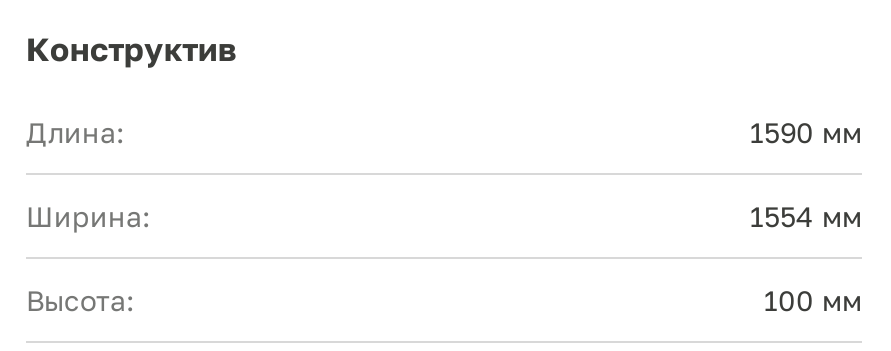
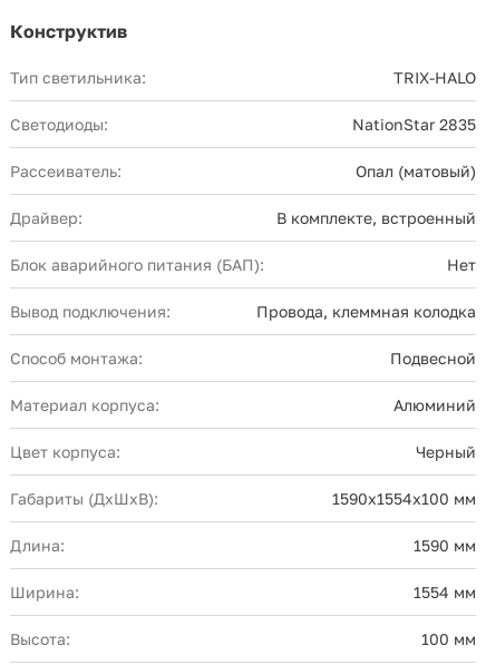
+ Тип светильника:
+ TRIX-HALO
+ Светодиоды:
+ NationStar 2835
+ Рассеиватель:
+ Опал (матовый)
+ Драйвер:
+ В комплекте, встроенный
+ Блок аварийного питания (БАП):
+ Нет
+ Вывод подключения:
+ Провода, клеммная колодка
+ Способ монтажа:
+ Подвесной
+ Материал корпуса:
+ Алюминий
+ Цвет корпуса:
+ Черный
+ Габариты (ДхШхВ):
+ 1590х1554х100 мм
